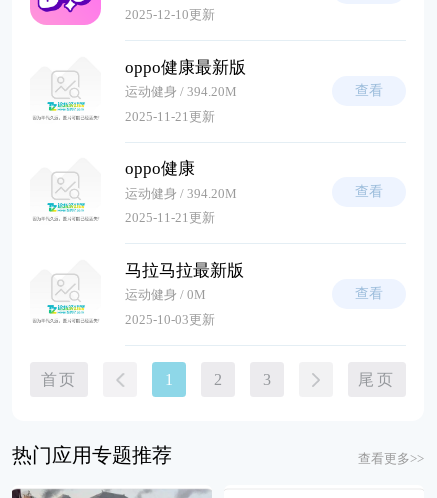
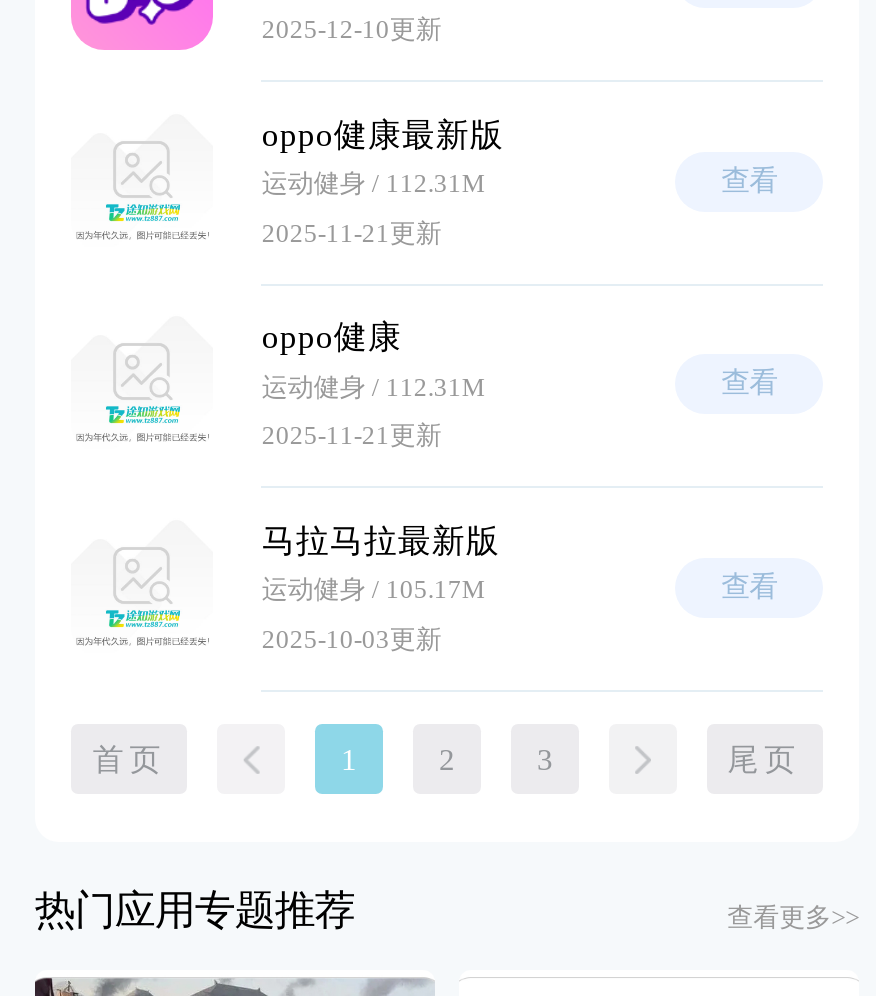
- 运动健身 / 394.20M
+ 运动健身 / 112.31M

- 运动健身 / 394.20M
+ 运动健身 / 112.31M

- 运动健身 / 0M
+ 运动健身 / 105.17M
